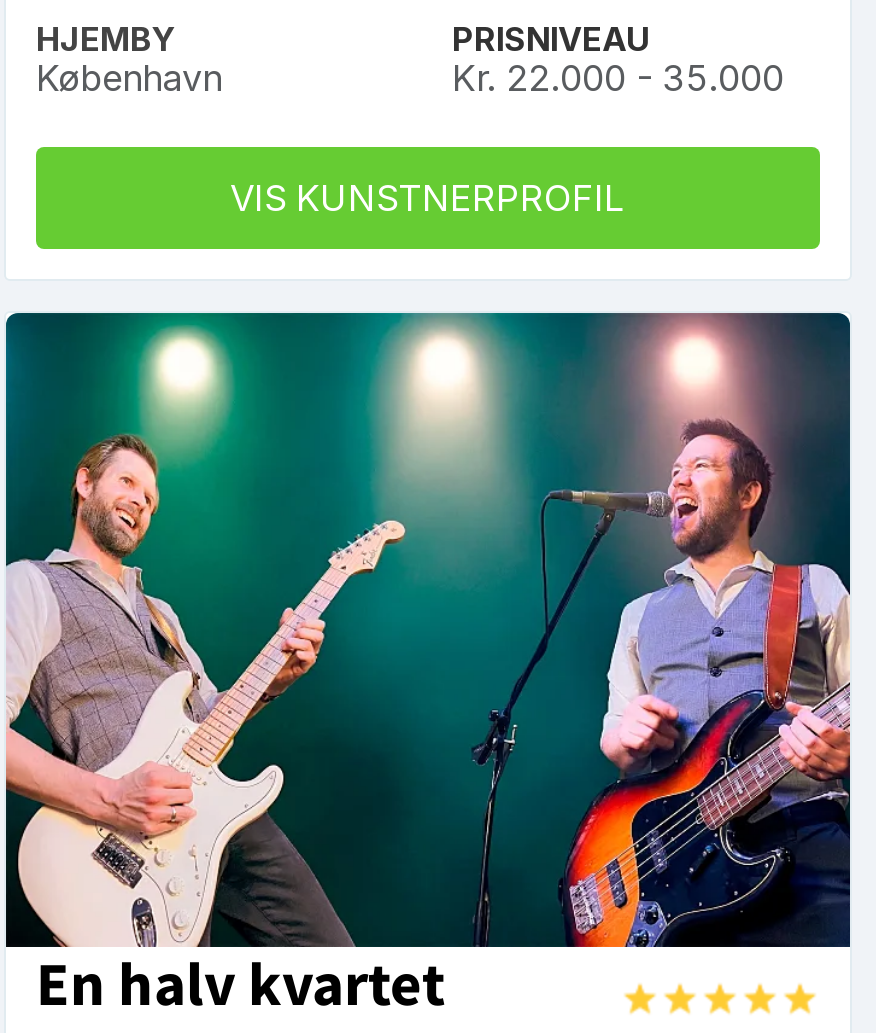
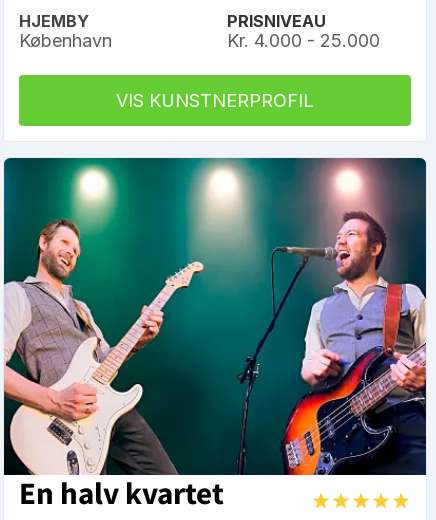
- Kr. 22.000 - 35.000
+ Kr. 4.000 - 25.000
